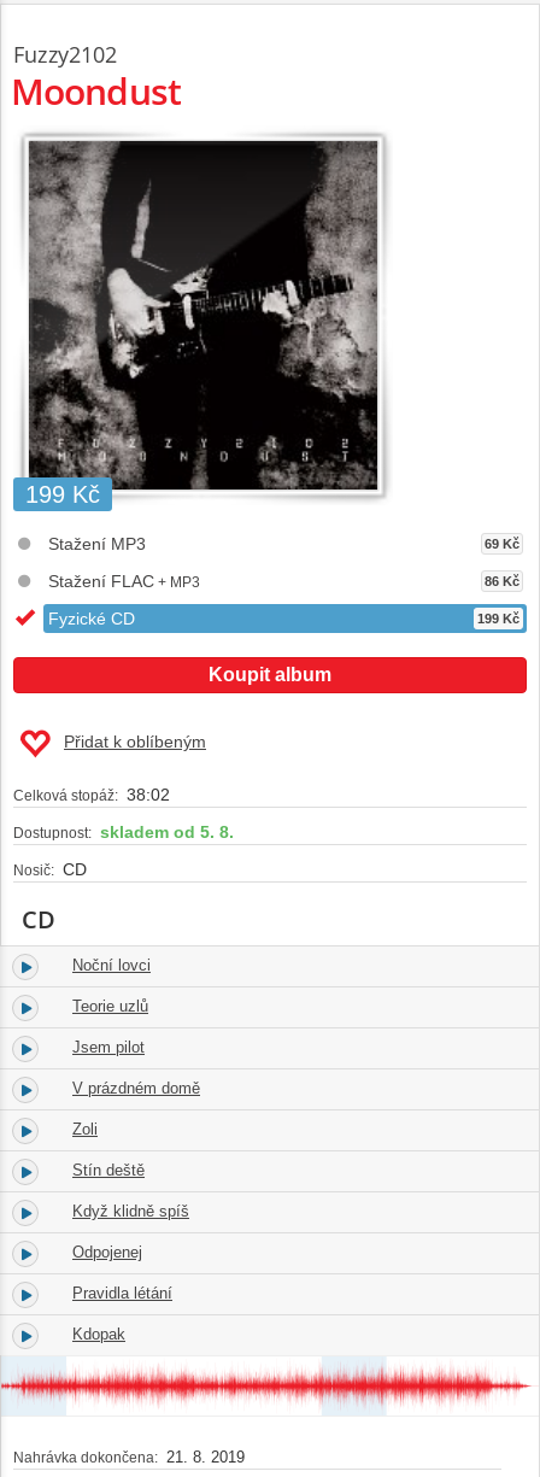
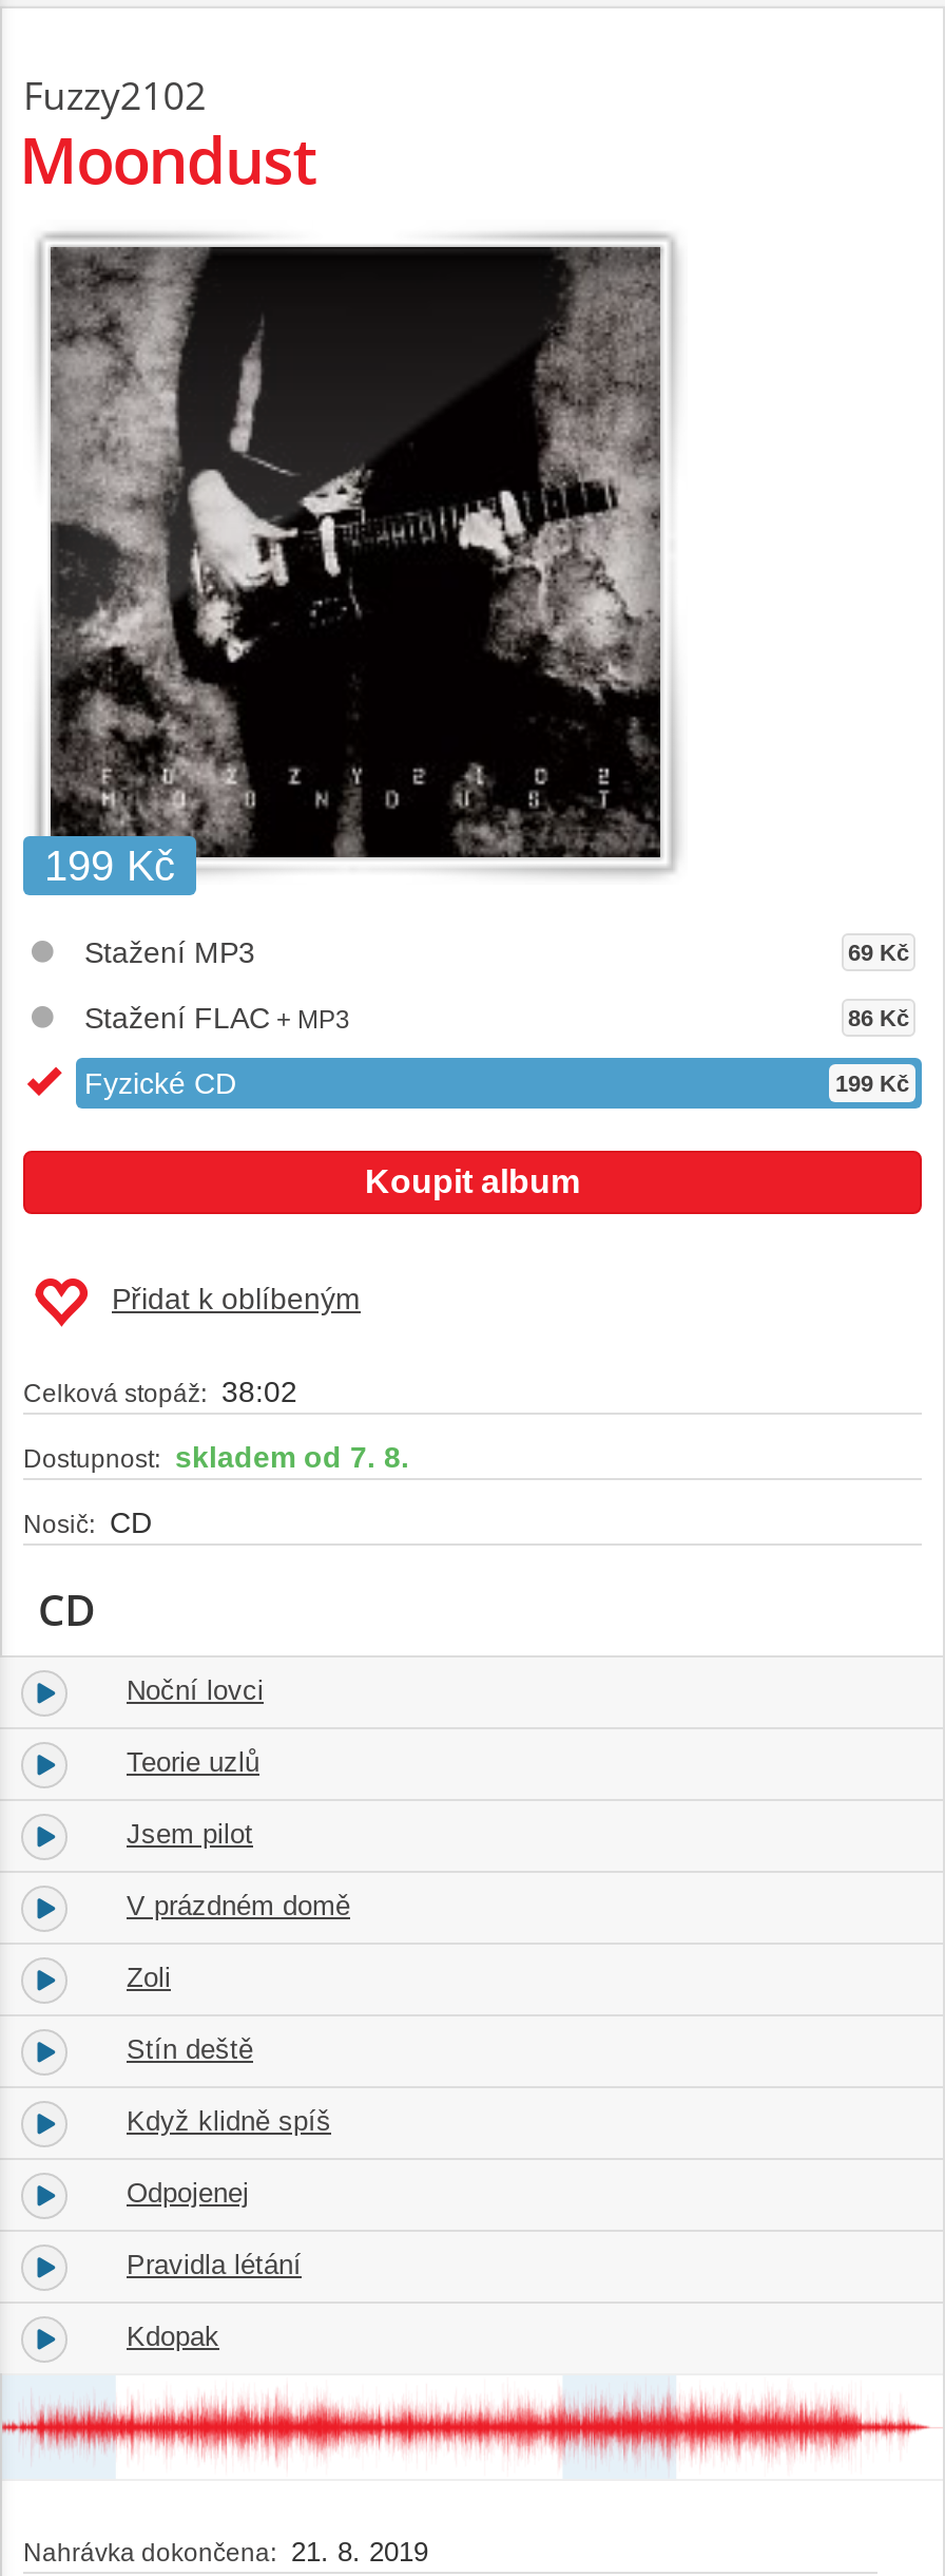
- Dostupnost: skladem od 5. 8.
+ Dostupnost: skladem od 7. 8.
